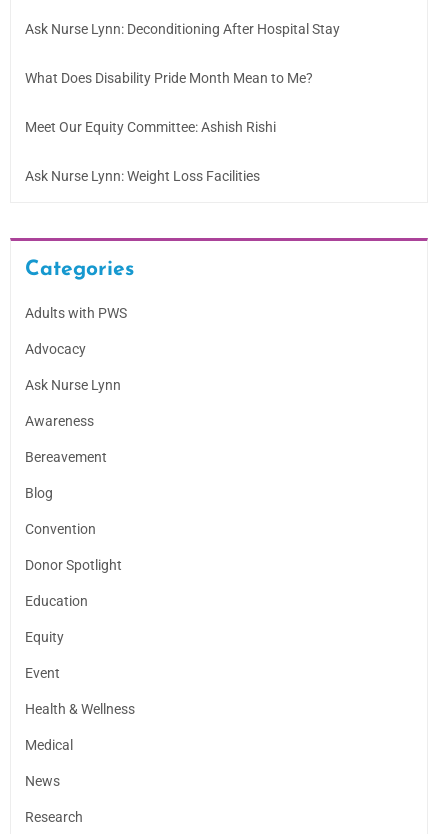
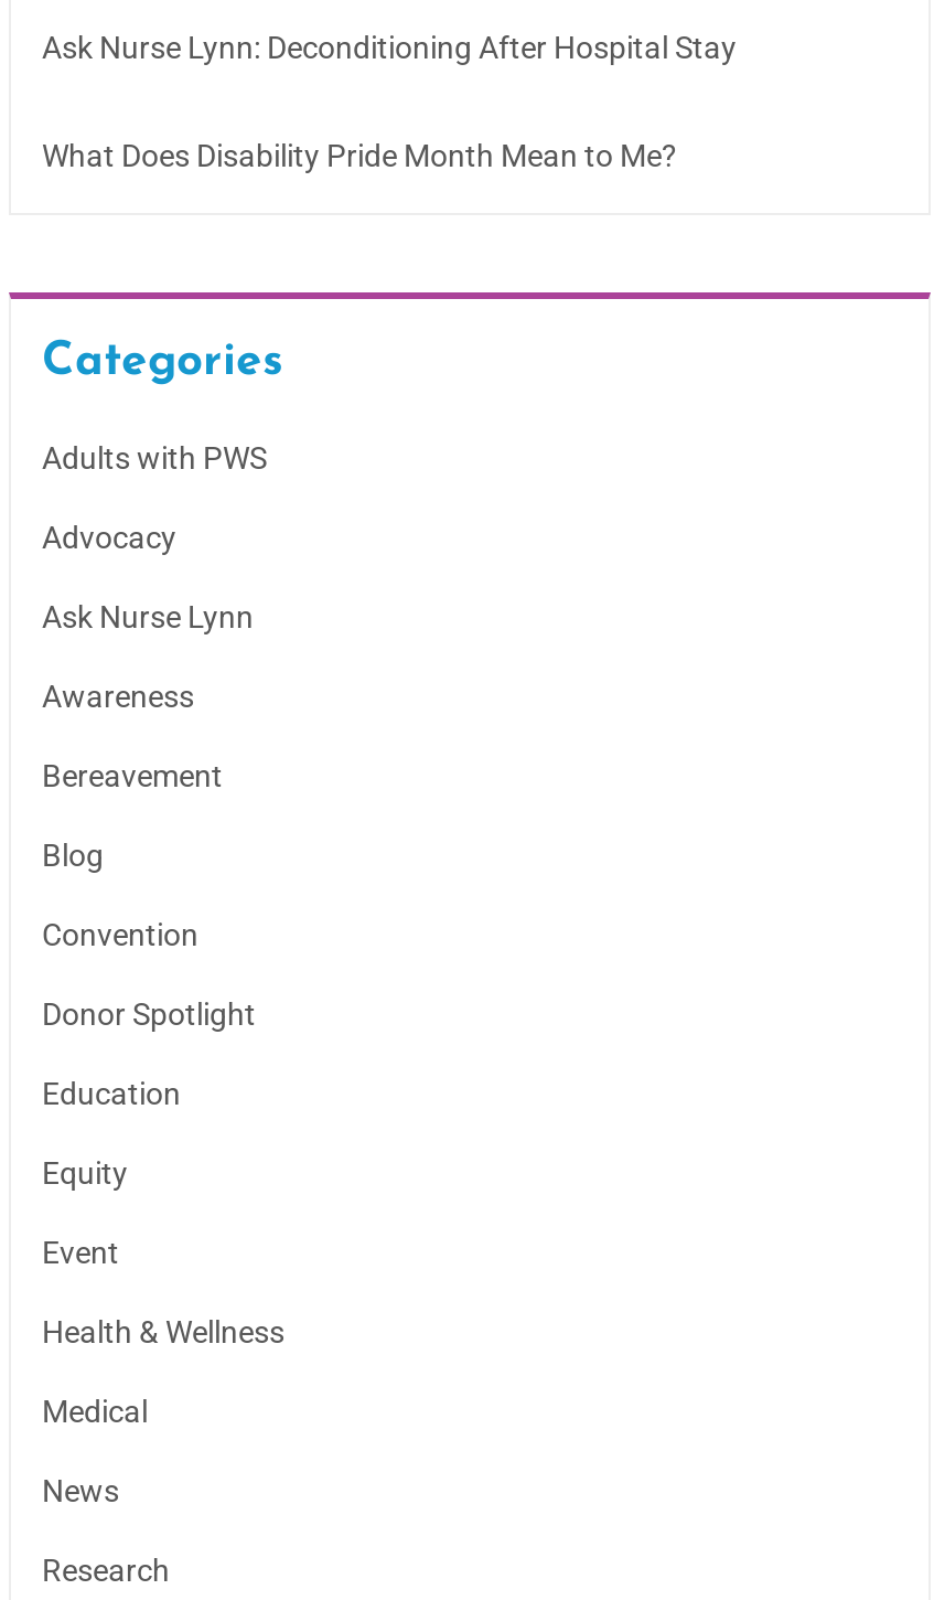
- Meet Our Equity Committee: Ashish Rishi
- Ask Nurse Lynn: Weight Loss Facilities
